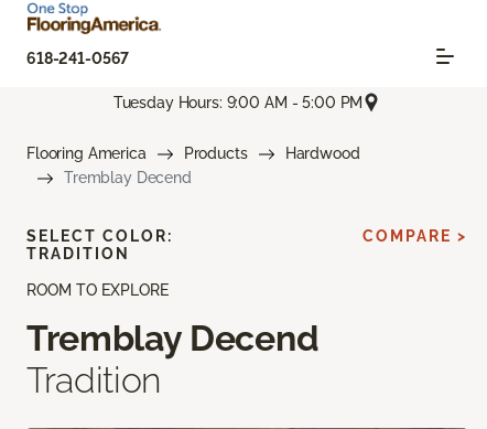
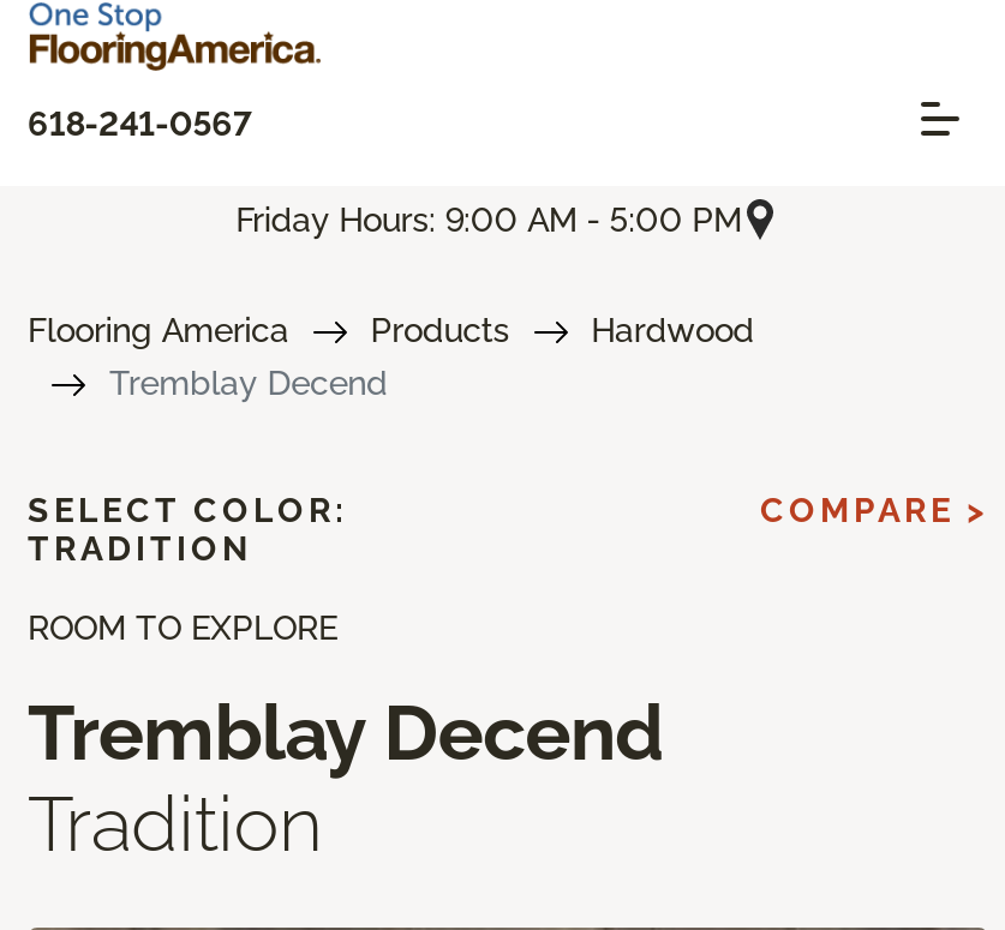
- Tuesday Hours: 9:00 AM - 5:00 PM
+ Friday Hours: 9:00 AM - 5:00 PM
